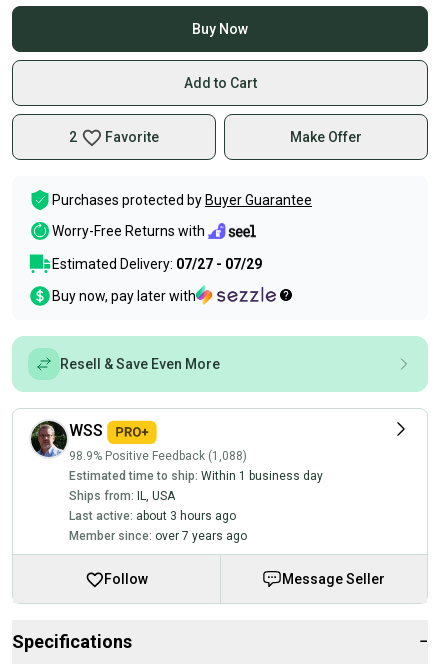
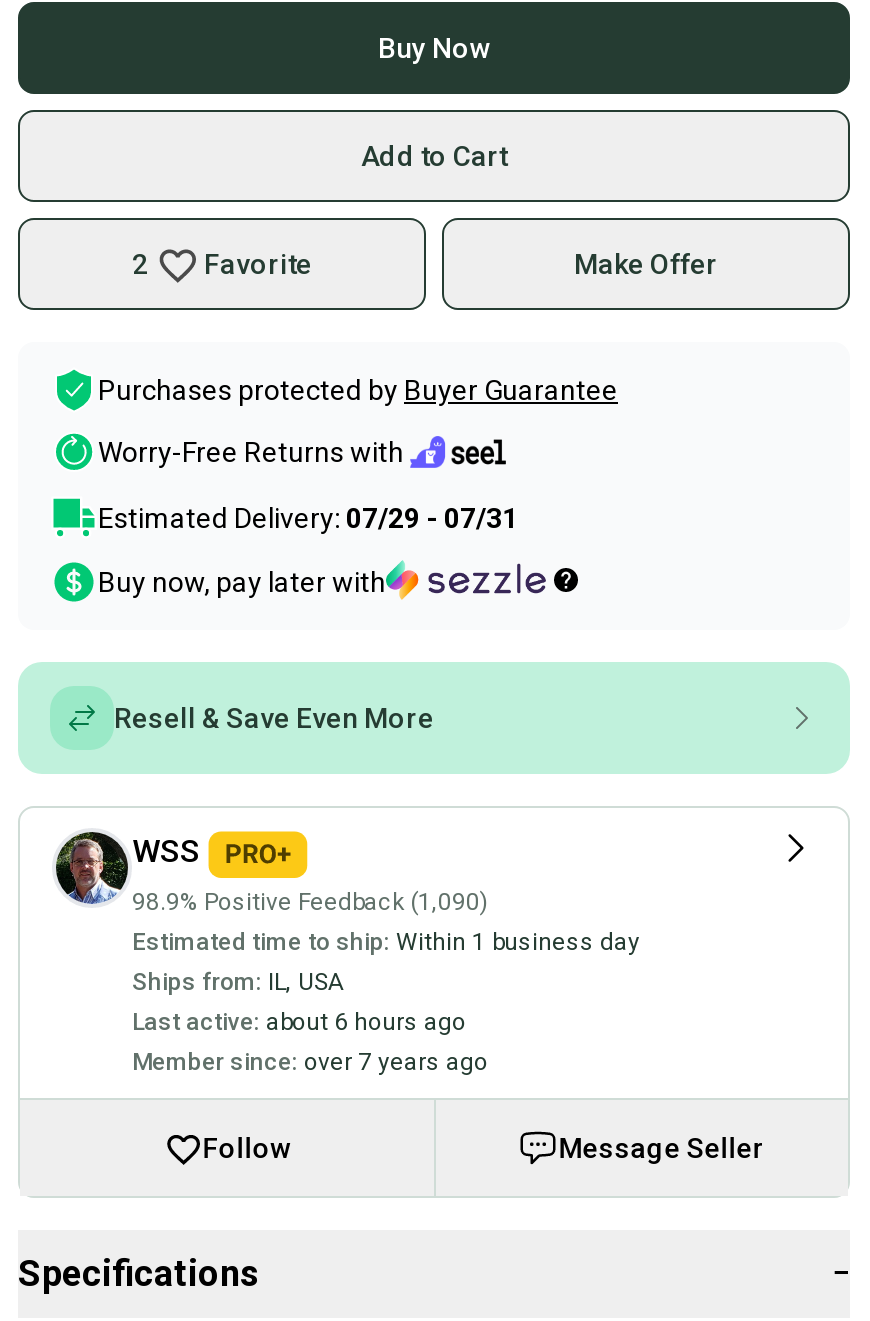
- Estimated Delivery: 07/27 - 07/29
+ Estimated Delivery: 07/29 - 07/31

- 98.9% Positive Feedback (1,088)
+ 98.9% Positive Feedback (1,090)

- Last active: about 3 hours ago
+ Last active: about 6 hours ago
